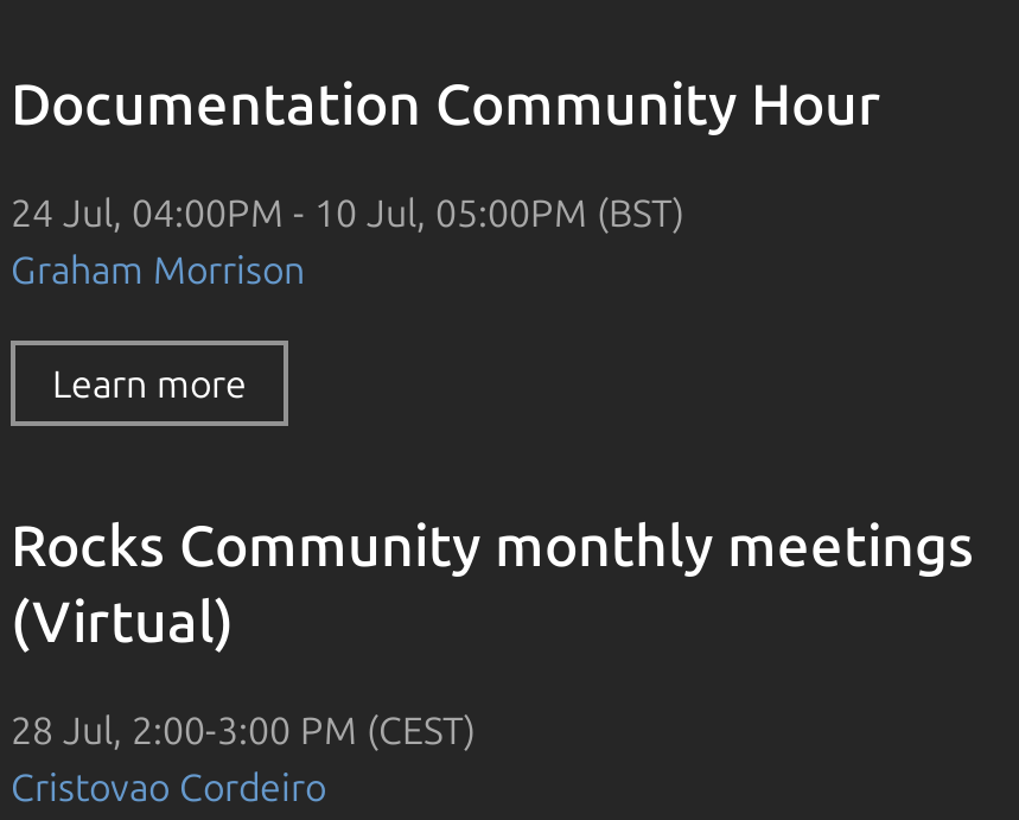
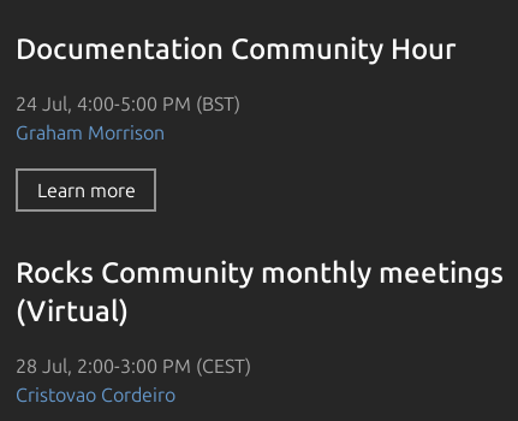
- 24 Jul, 04:00PM - 10 Jul, 05:00PM (BST)
+ 24 Jul, 4:00-5:00 PM (BST)
